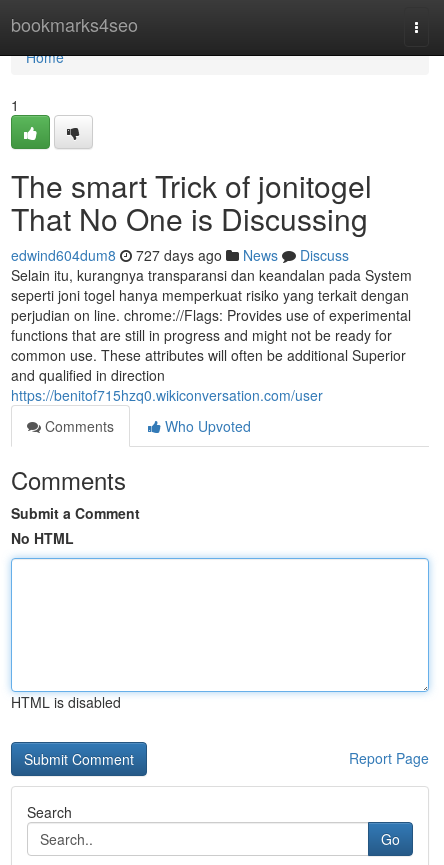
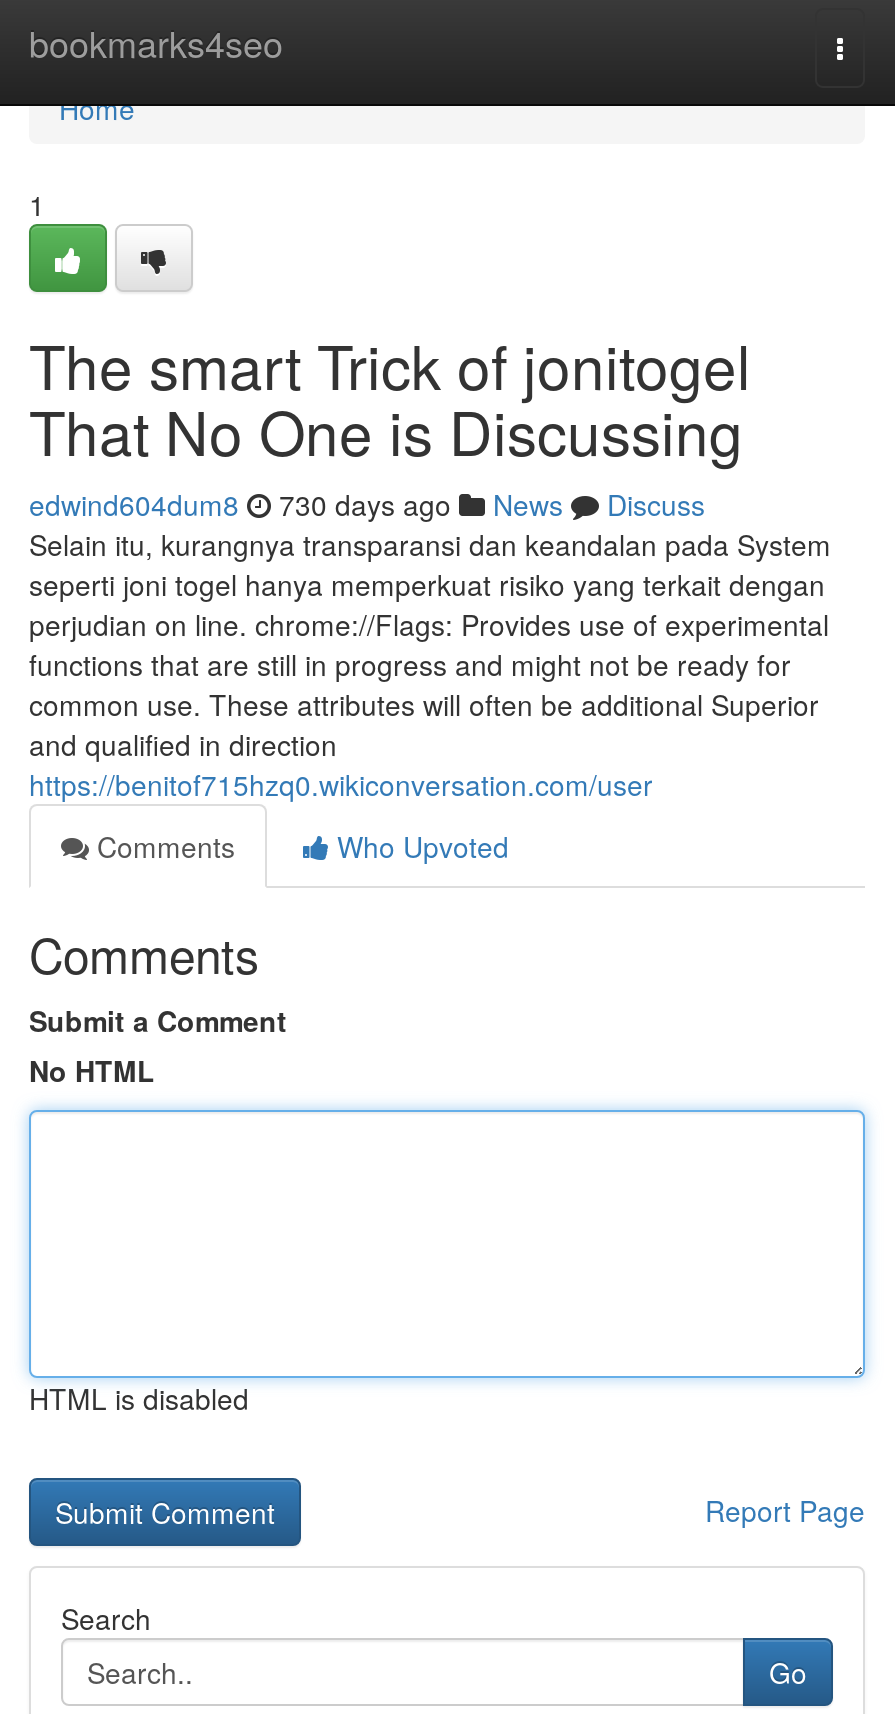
- edwind604dum8 727 days ago News Discuss
+ edwind604dum8 730 days ago News Discuss
